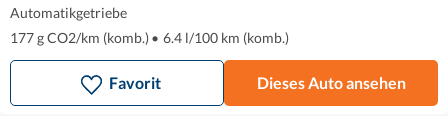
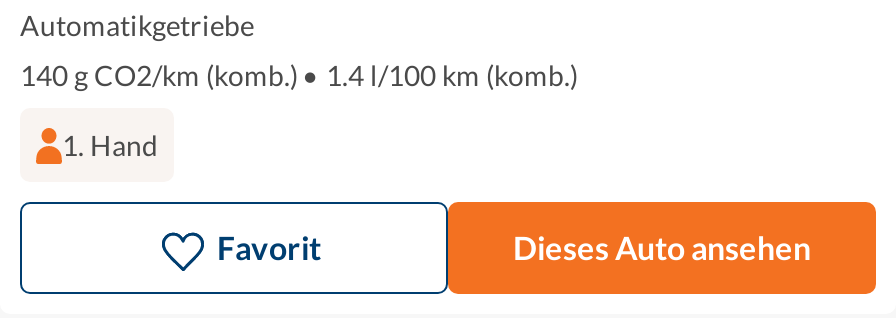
- 177 g CO2/km (komb.) • 6.4 l/100 km (komb.)
+ 140 g CO2/km (komb.) • 1.4 l/100 km (komb.)
+ 1. Hand
